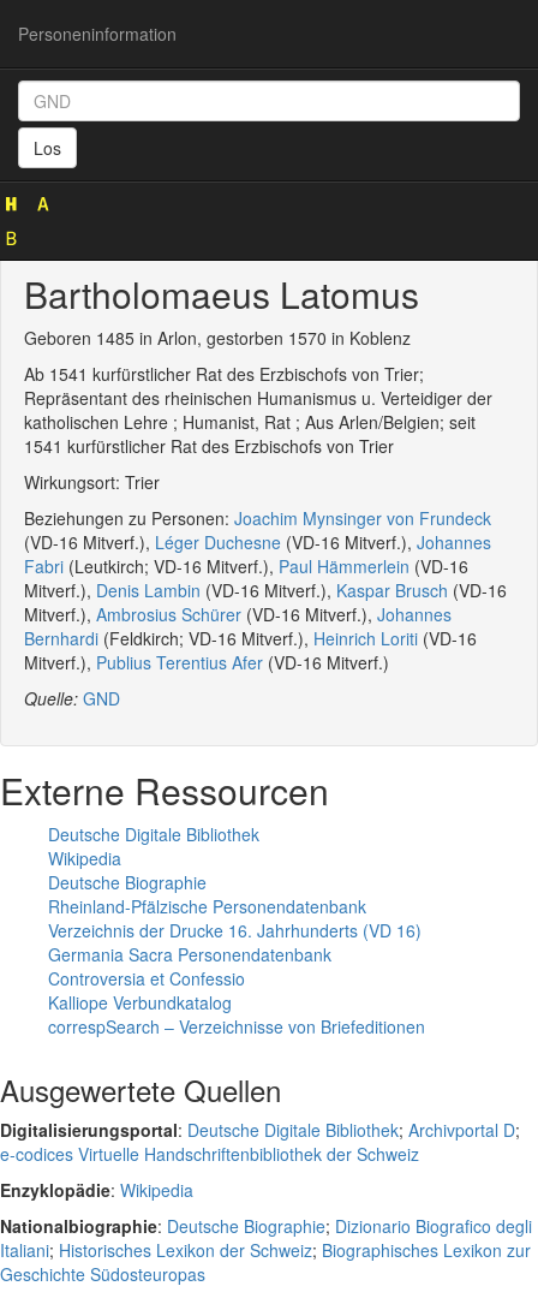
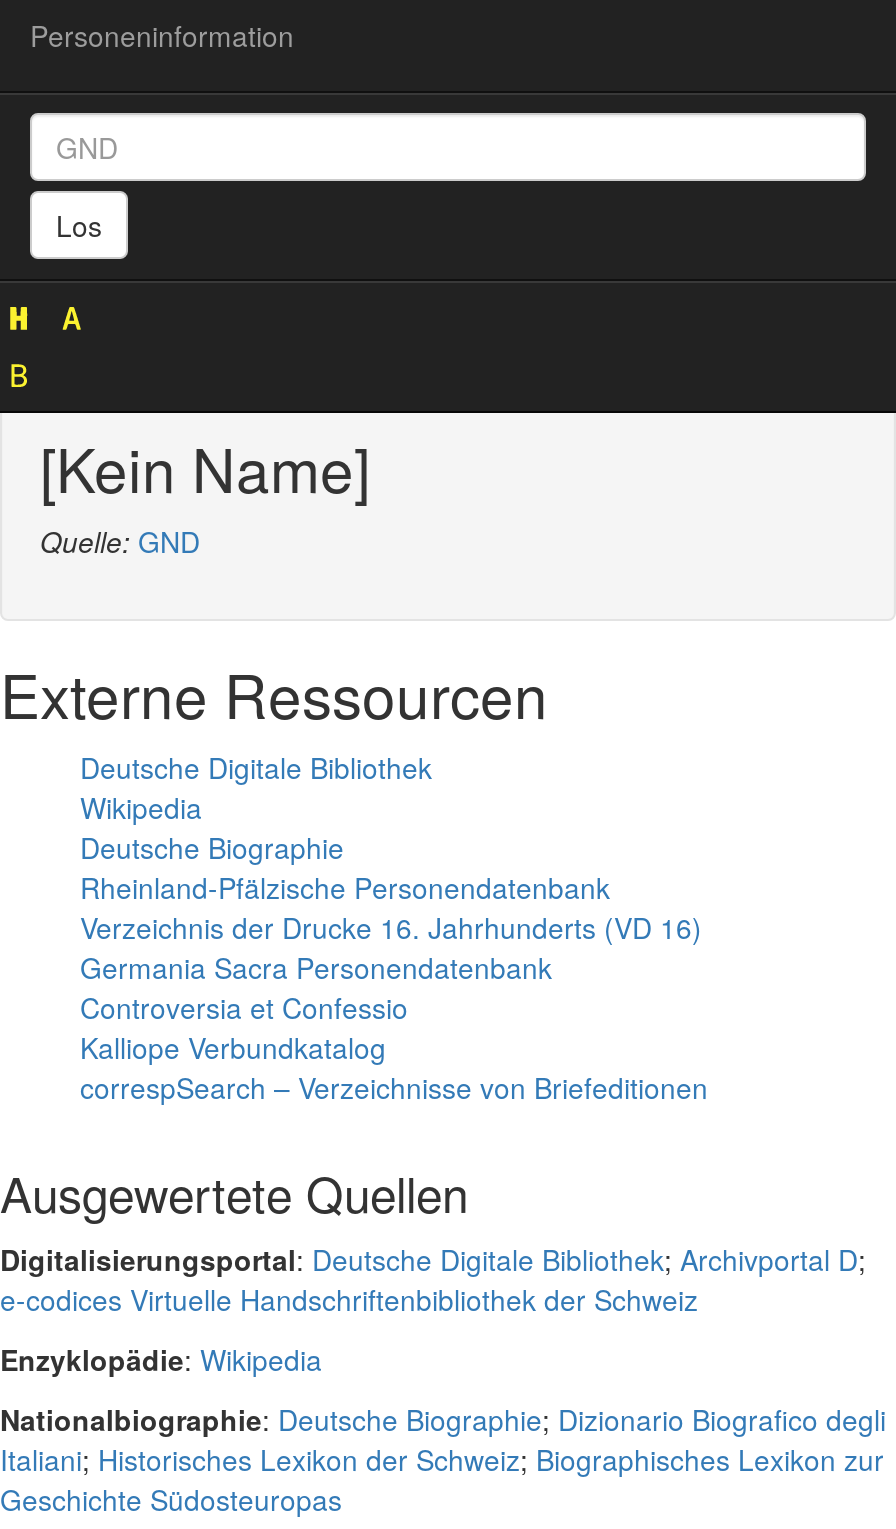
- Bartholomaeus Latomus
- Geboren 1485 in Arlon, gestorben 1570 in Koblenz
- Ab 1541 kurfürstlicher Rat des Erzbischofs von Trier;
- Repräsentant des rheinischen Humanismus u. Verteidiger der
- katholischen Lehre ; Humanist, Rat ; Aus Arlen/Belgien; seit
- 1541 kurfürstlicher Rat des Erzbischofs von Trier
- Wirkungsort: Trier
- Beziehungen zu Personen: Joachim Mynsinger von Frundeck
- (VD-16 Mitverf.), Léger Duchesne (VD-16 Mitverf.), Johannes
- Fabri (Leutkirch; VD-16 Mitverf.), Paul Hämmerlein (VD-16
- Mitverf.), Denis Lambin (VD-16 Mitverf.), Kaspar Brusch (VD-16
- Mitverf.), Ambrosius Schürer (VD-16 Mitverf.), Johannes
- Bernhardi (Feldkirch; VD-16 Mitverf.), Heinrich Loriti (VD-16
- Mitverf.), Publius Terentius Afer (VD-16 Mitverf.)
+ [Kein Name]
